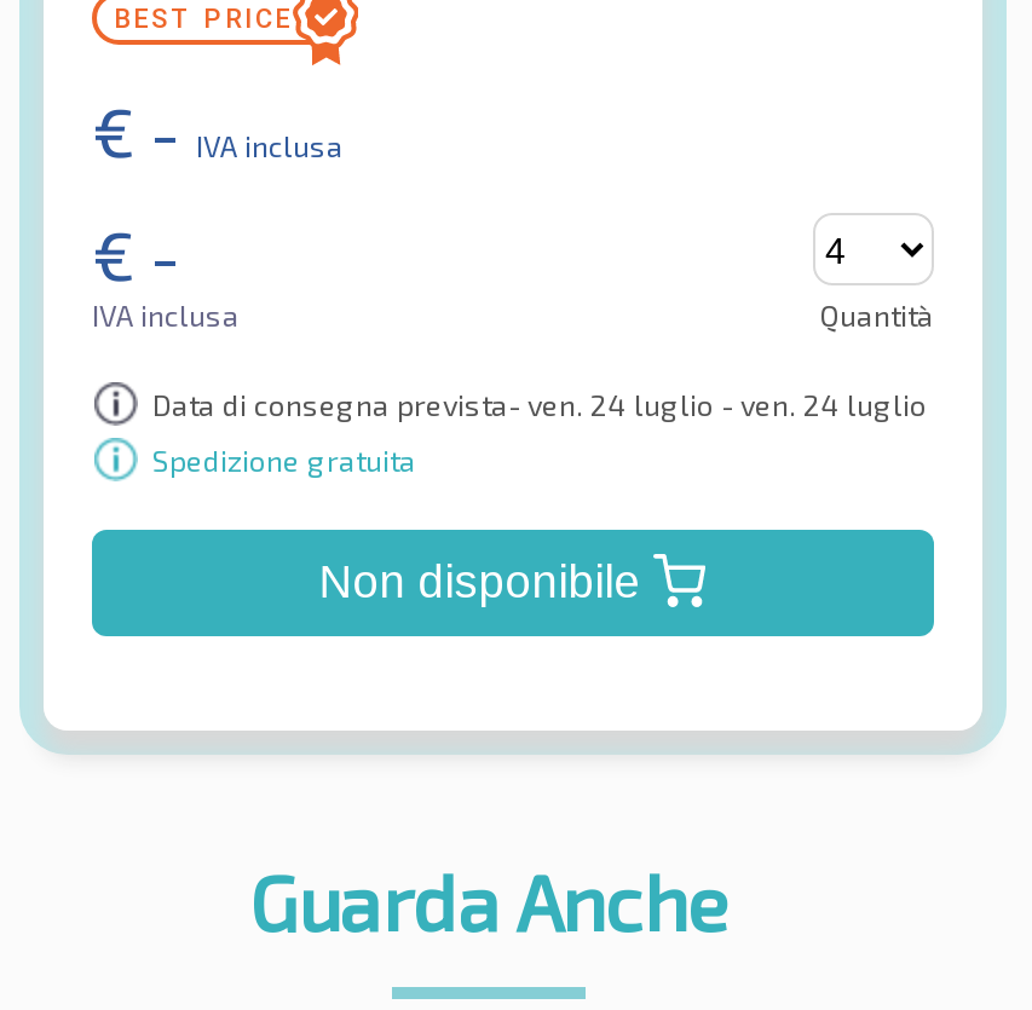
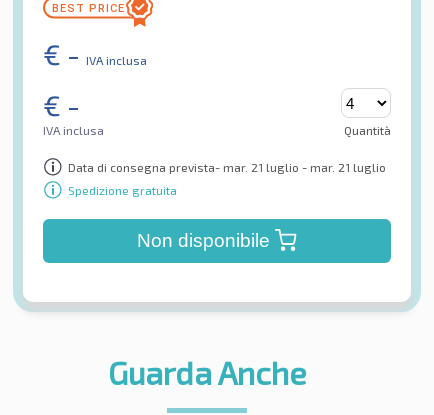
- Data di consegna prevista- ven. 24 luglio - ven. 24 luglio
+ Data di consegna prevista- mar. 21 luglio - mar. 21 luglio
